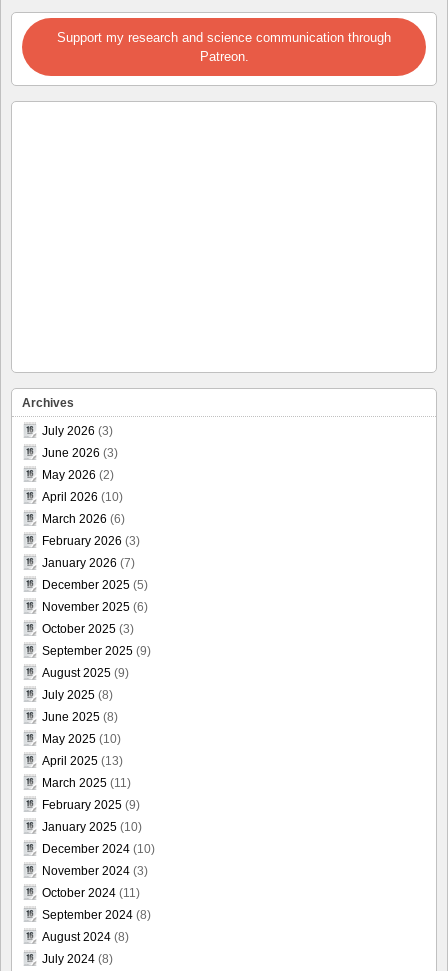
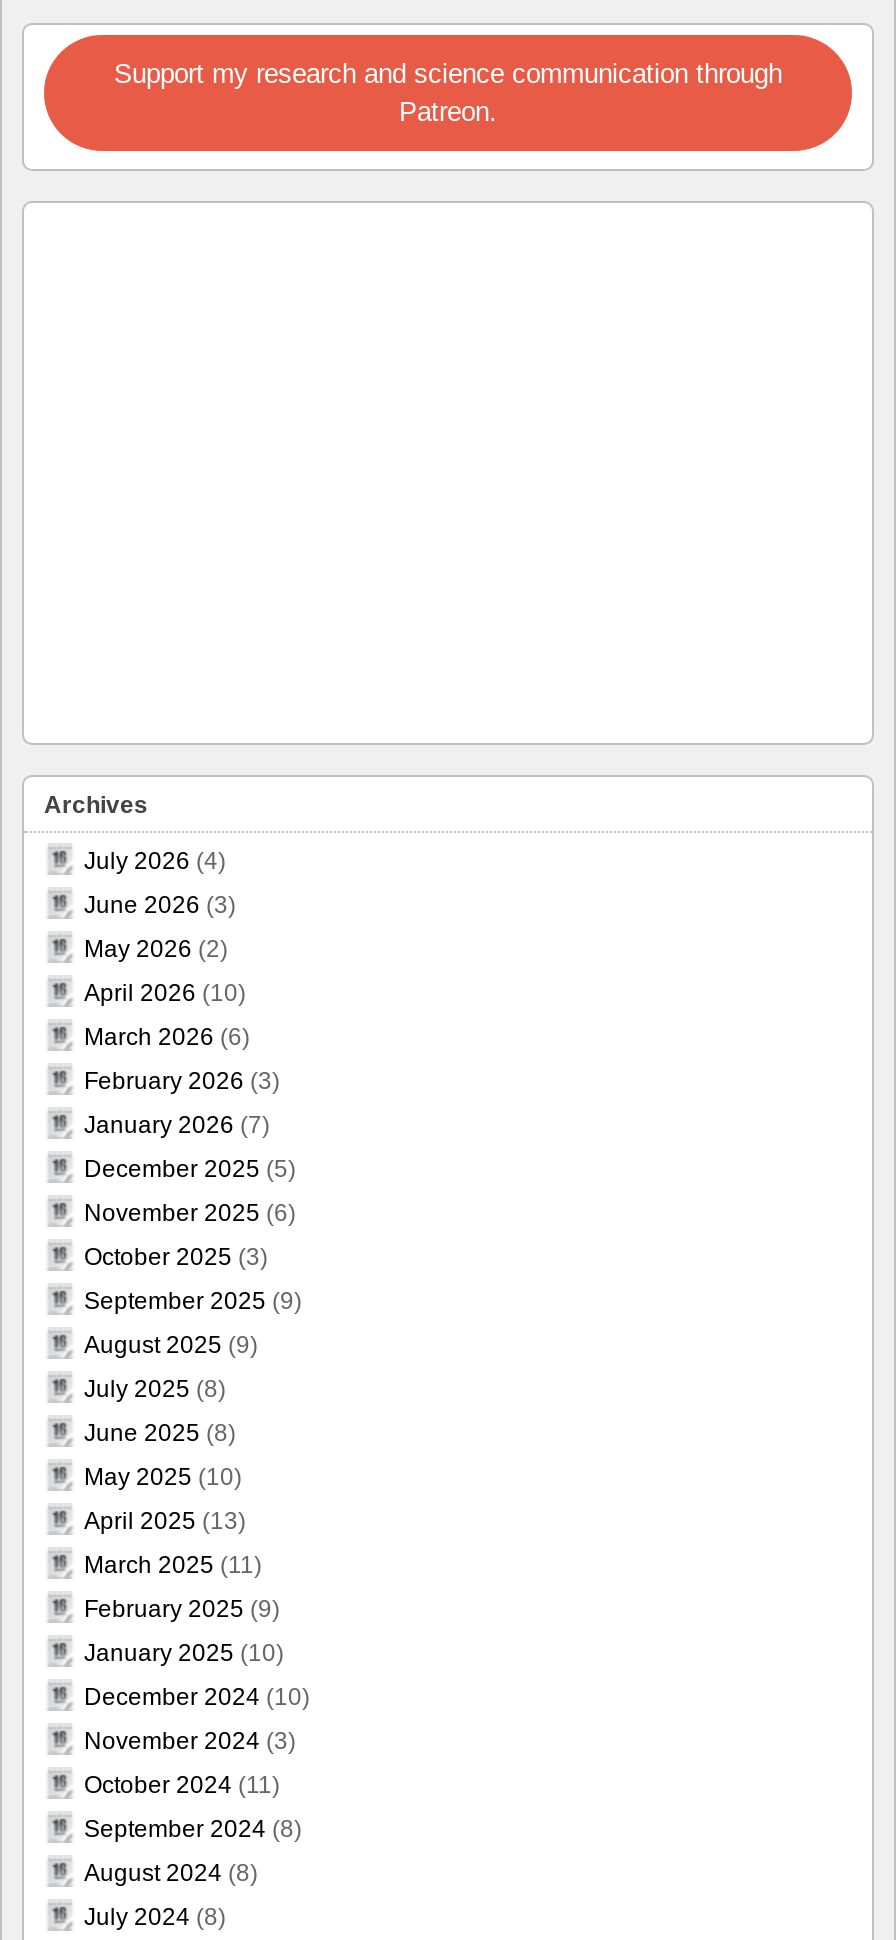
- July 2026 (3)
+ July 2026 (4)
